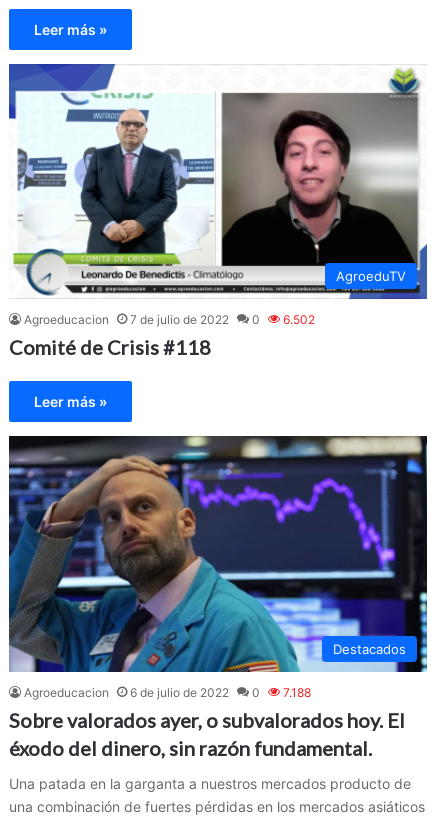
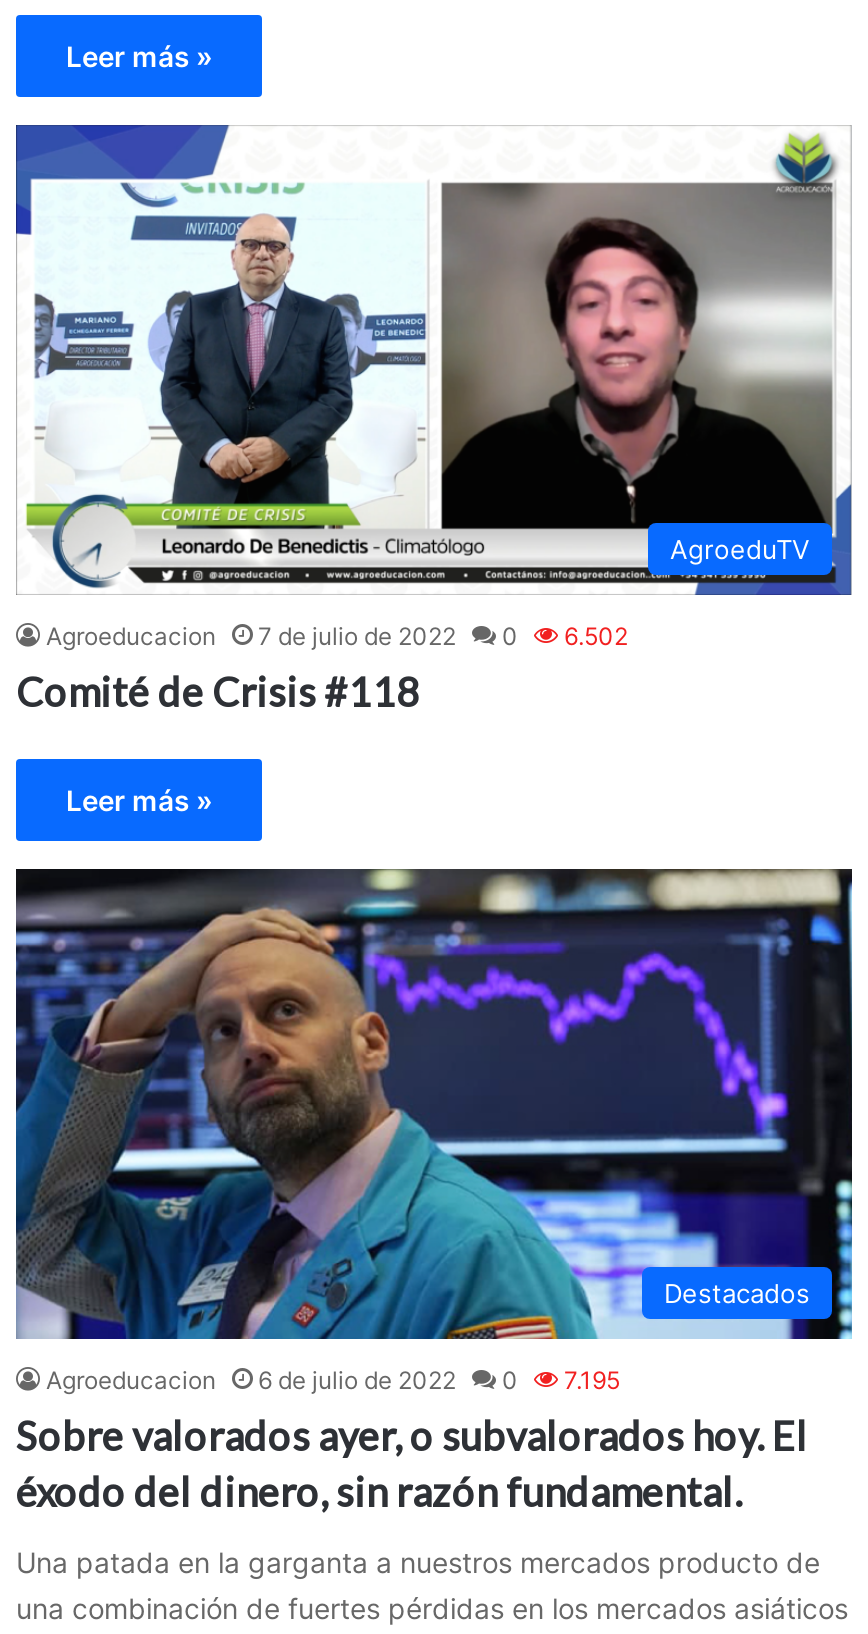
- Agroeducacion 6 de julio de 2022 0 7.188
+ Agroeducacion 6 de julio de 2022 0 7.195
